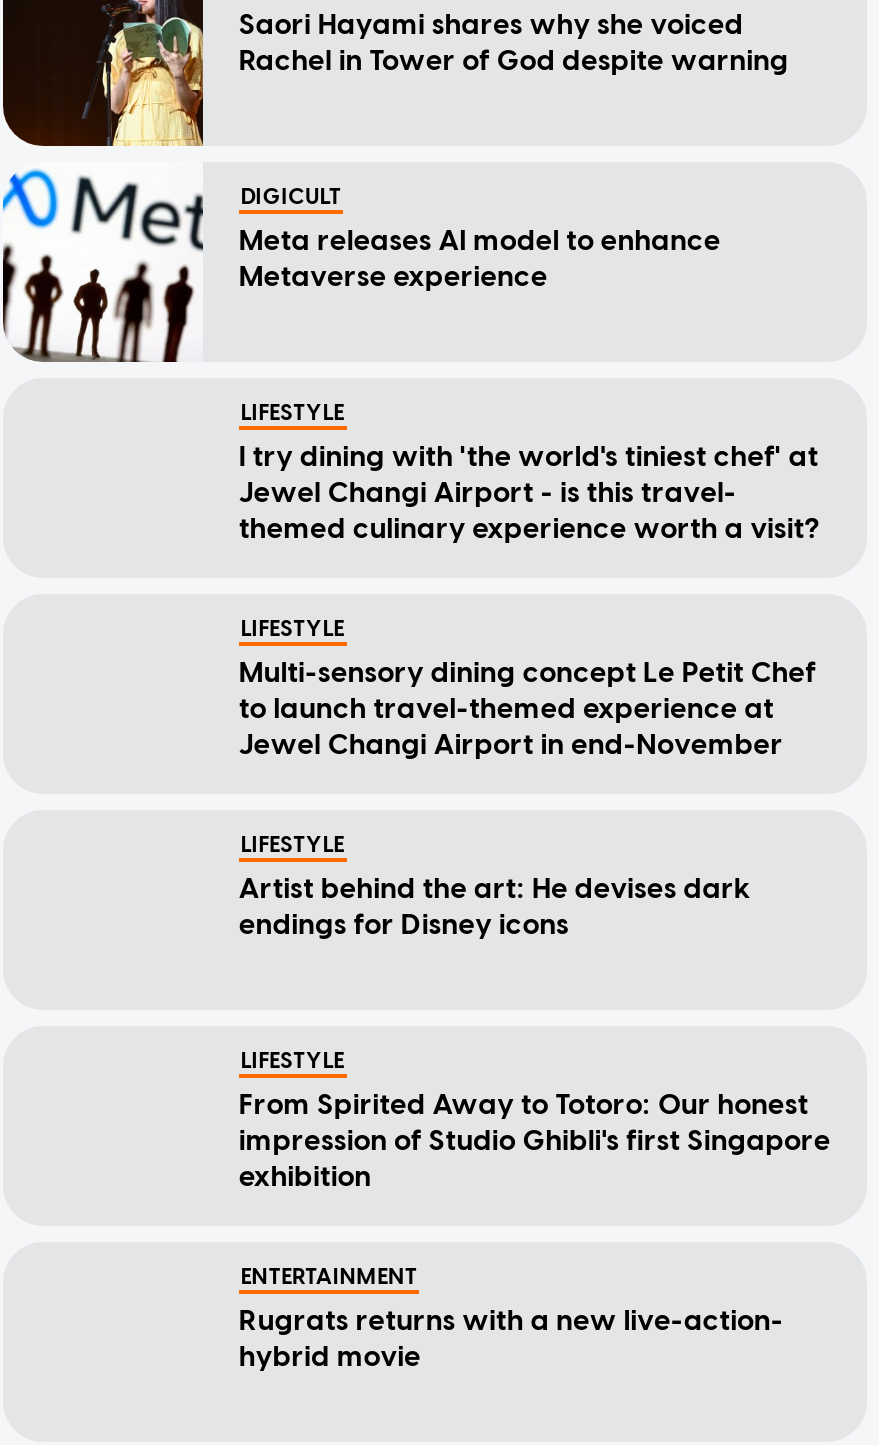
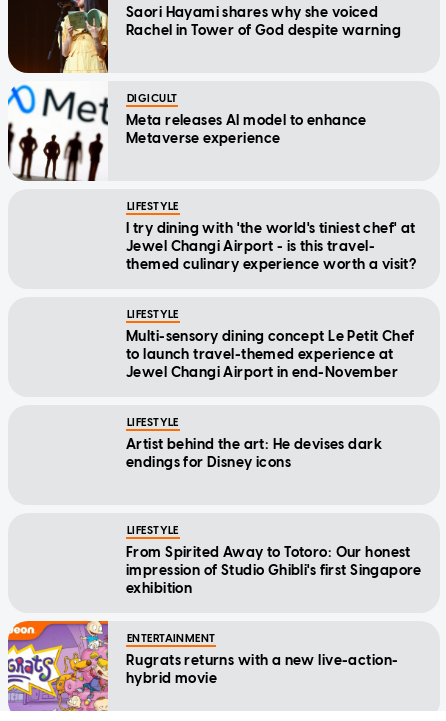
+ [image]
